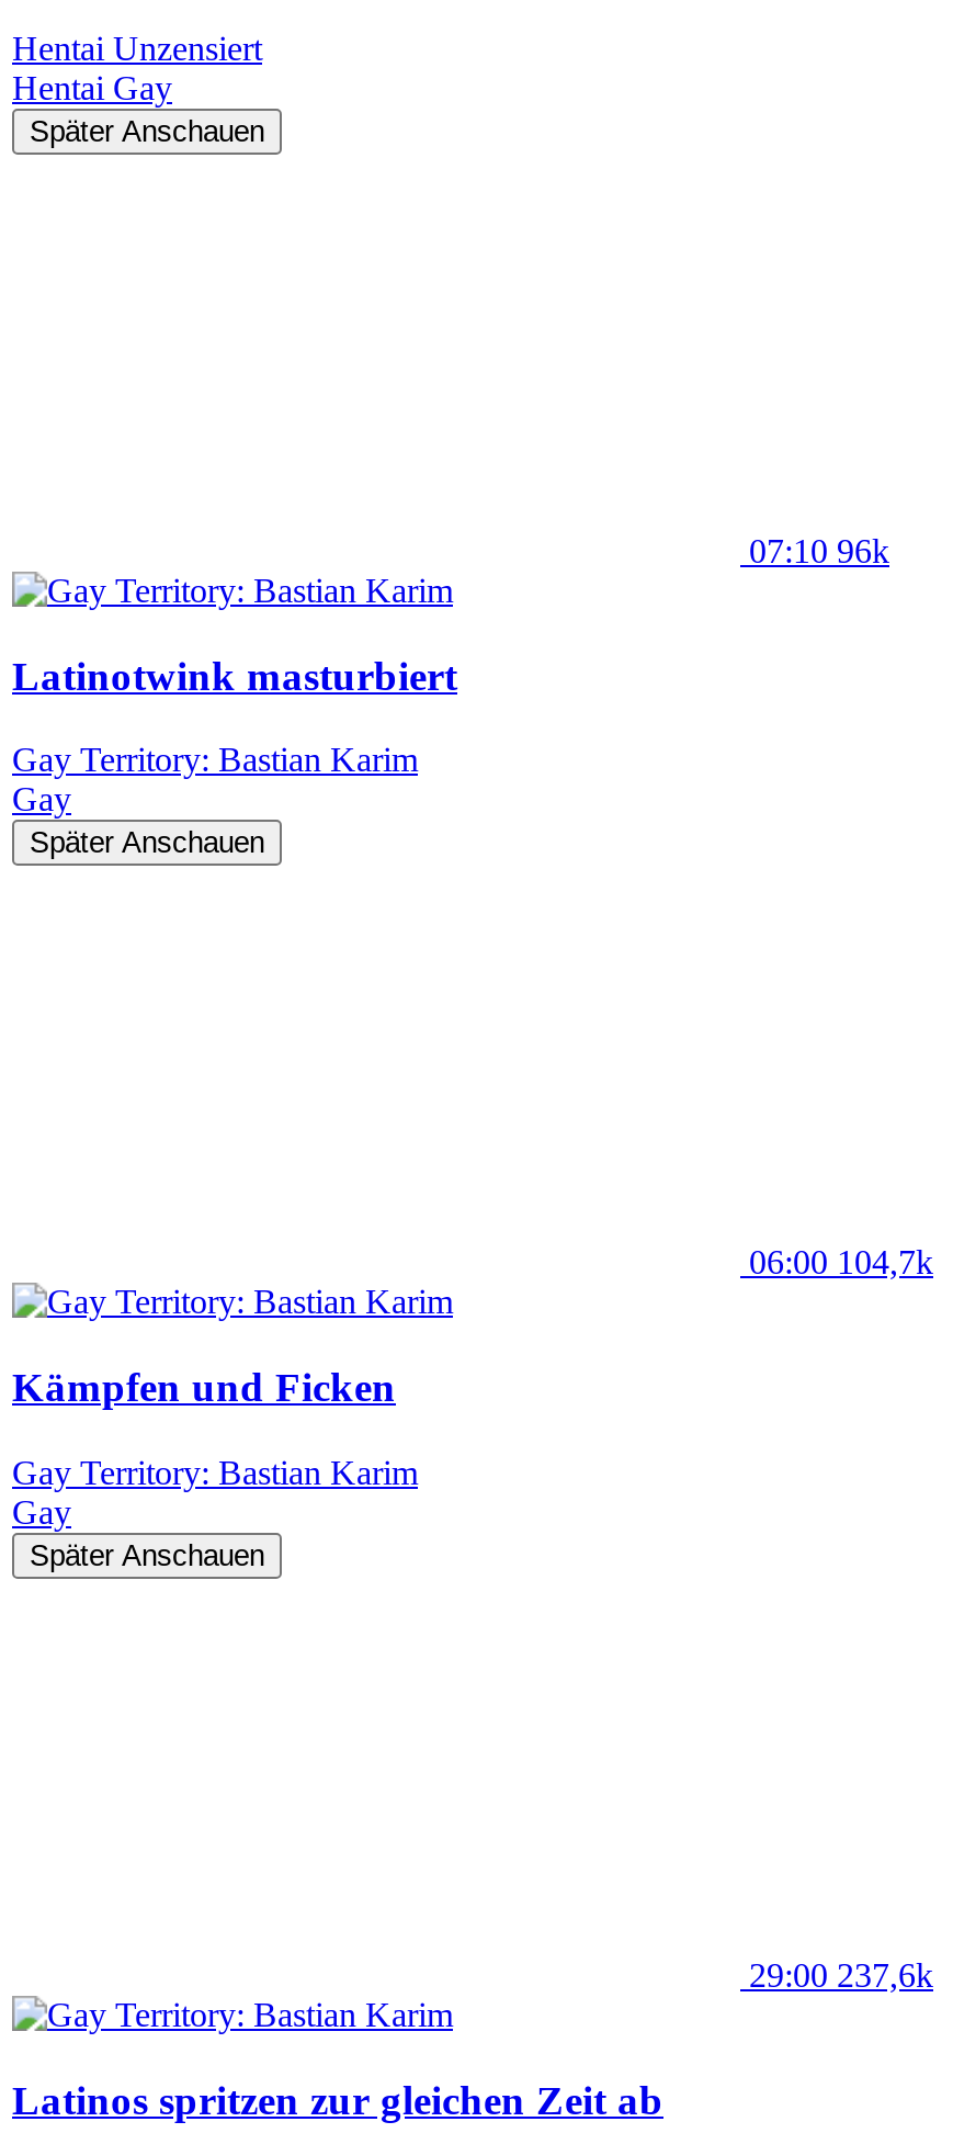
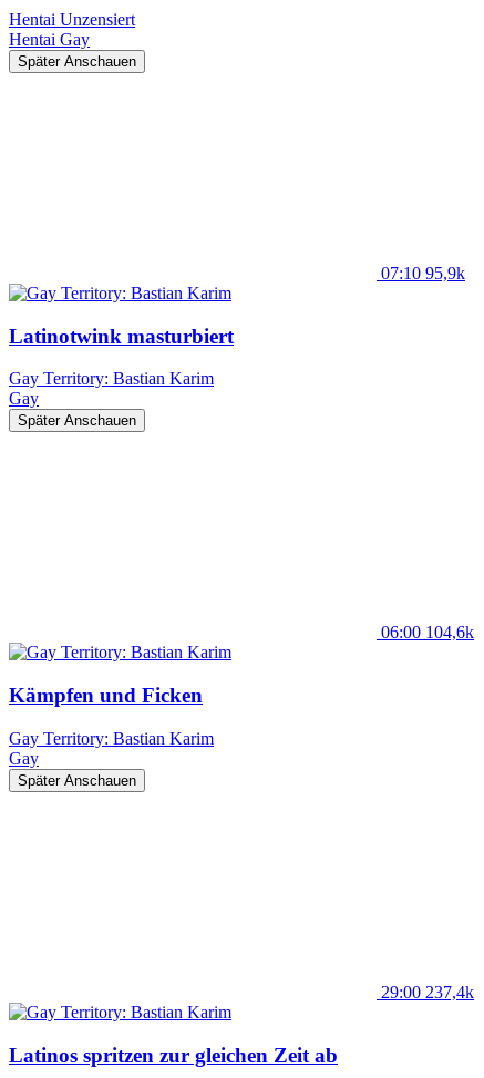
- 07:10 96k
+ 07:10 95,9k

- 06:00 104,7k
+ 06:00 104,6k

- 29:00 237,6k
+ 29:00 237,4k
